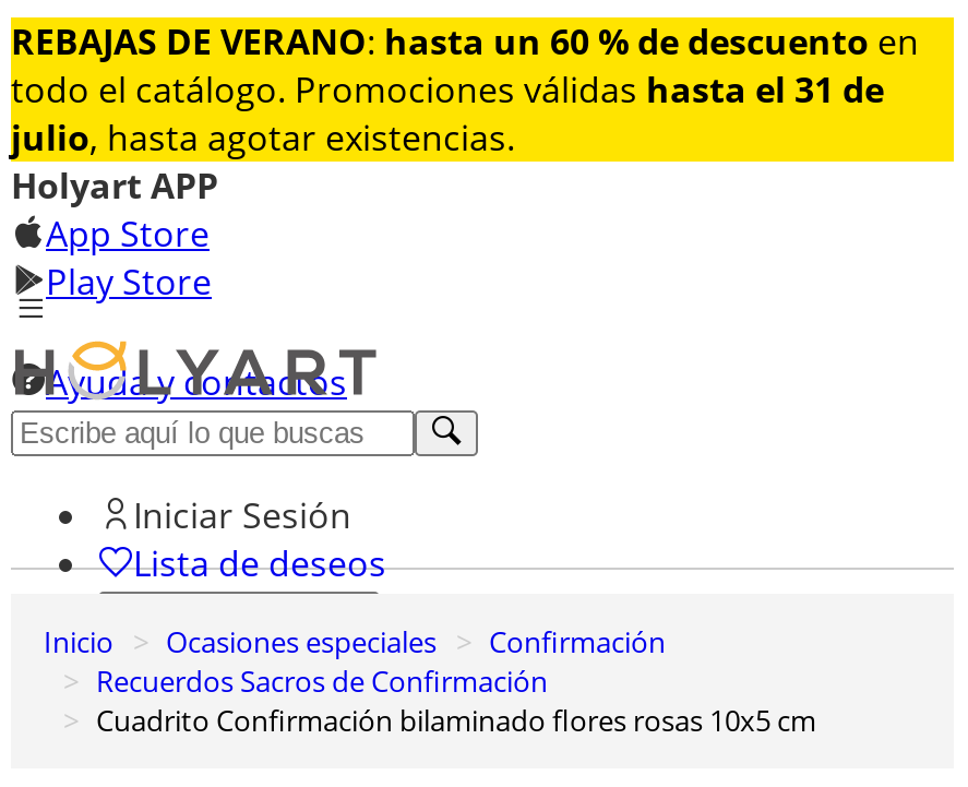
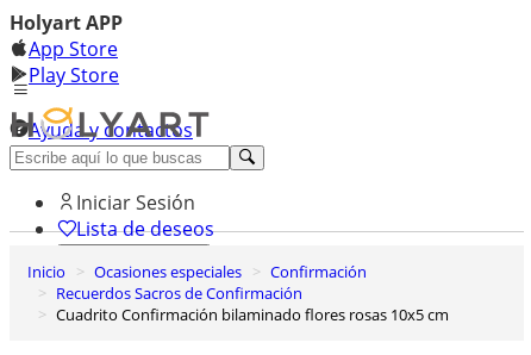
- [image]
- REBAJAS DE VERANO: hasta un 60 % de descuento en
- todo el catálogo. Promociones válidas hasta el 31 de
- julio, hasta agotar existencias.
